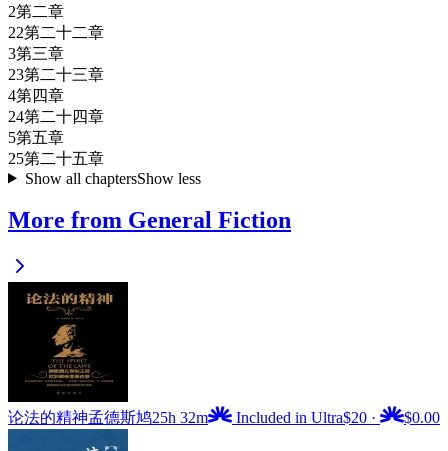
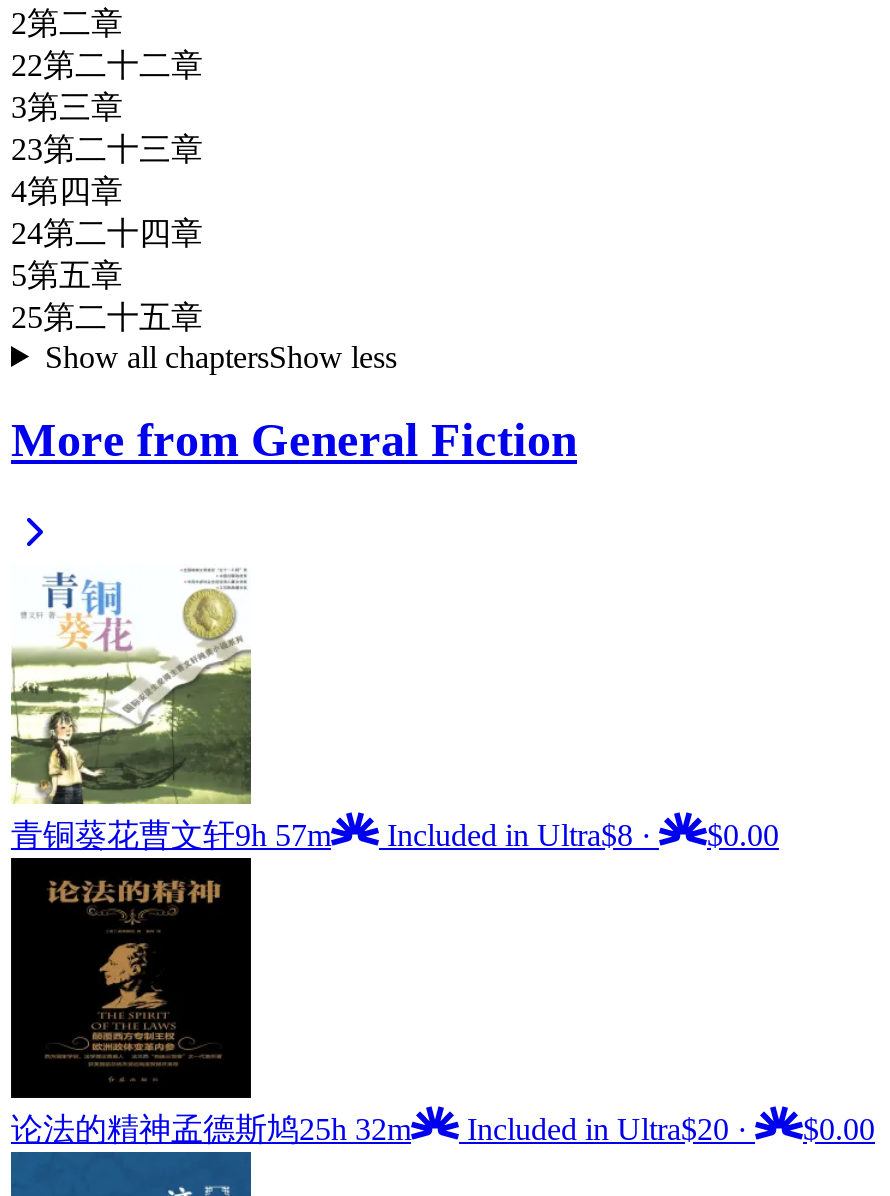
+ [image]
+ 青铜葵花曹文轩9h 57m
+ Included in Ultra$8 ·
+ $0.00
